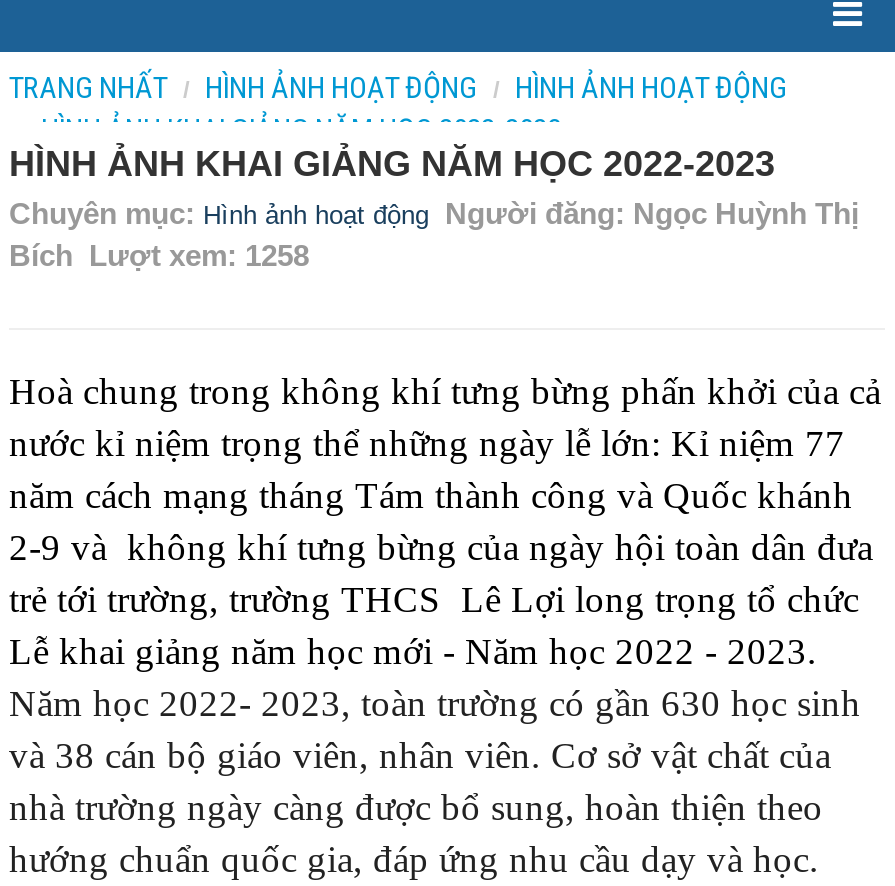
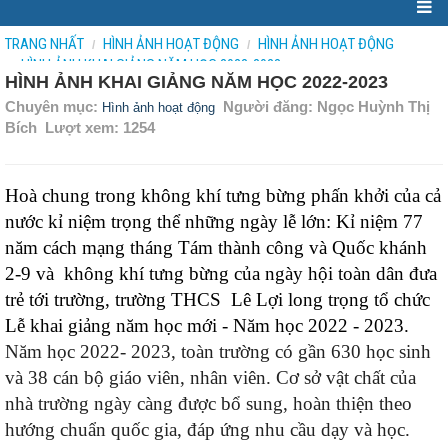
- Bích Lượt xem: 1258
+ Bích Lượt xem: 1254
